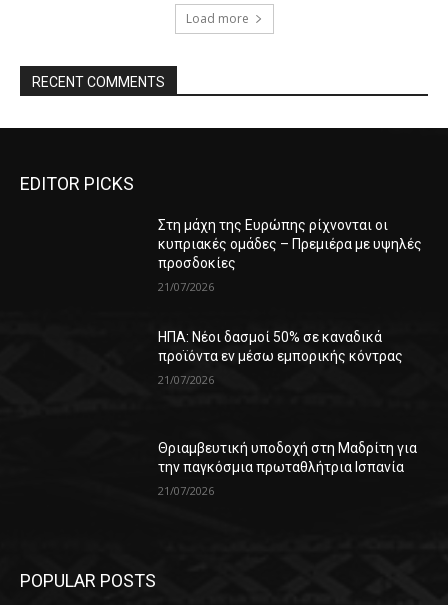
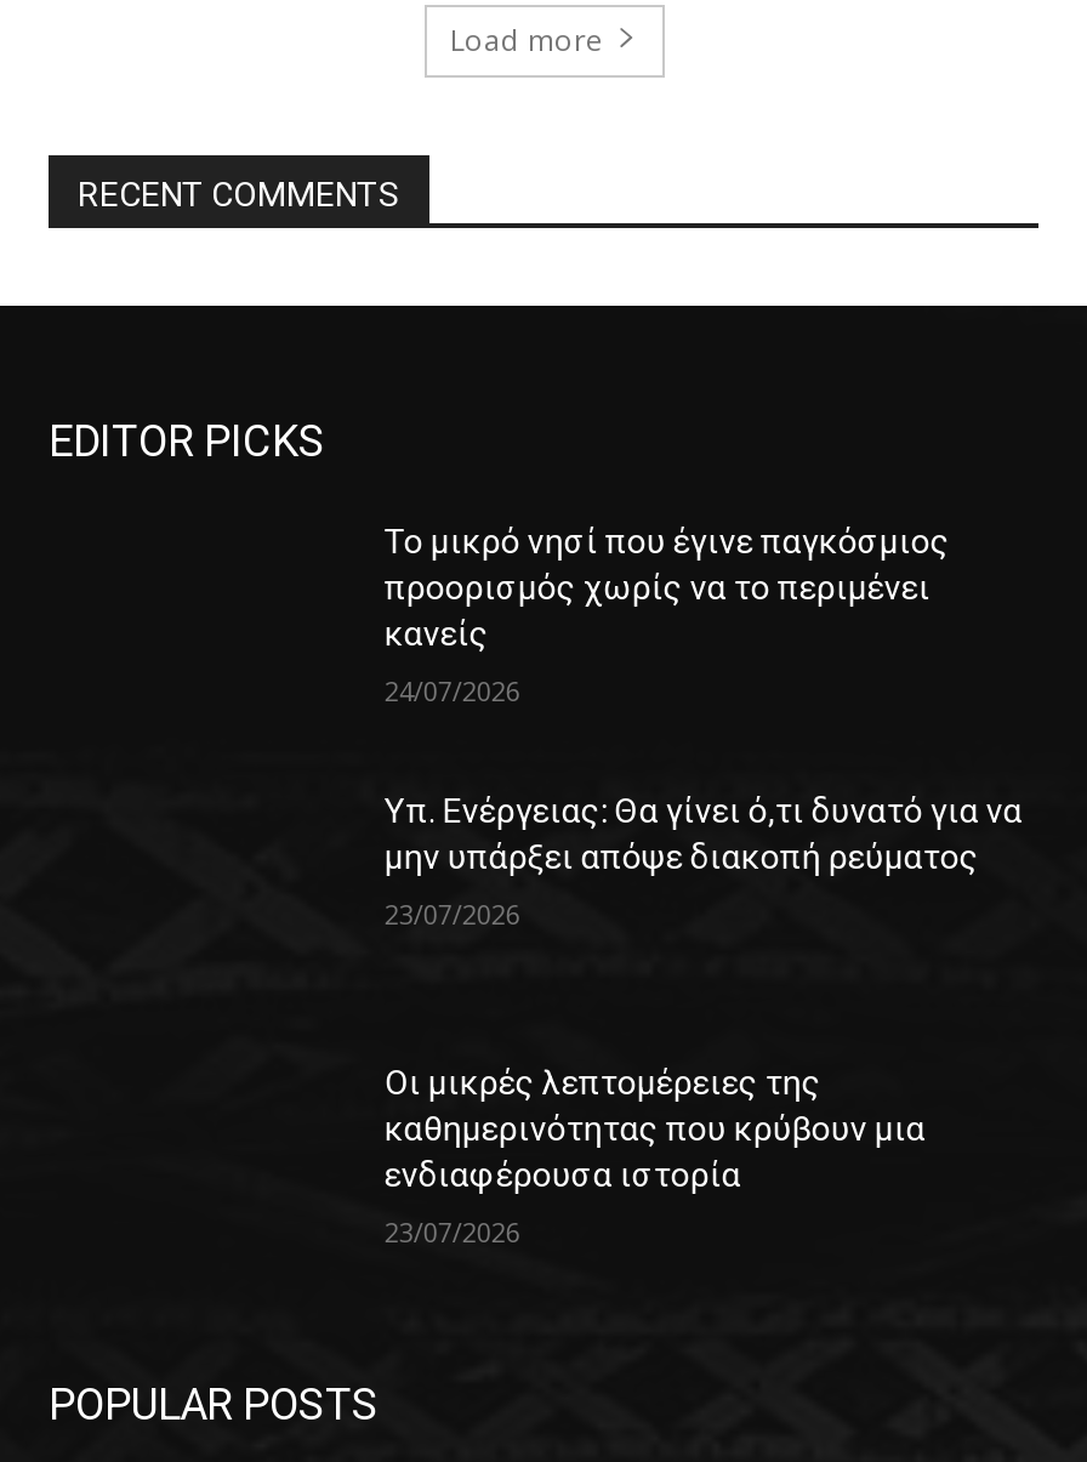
- Στη μάχη της Ευρώπης ρίχνονται οι
- κυπριακές ομάδες – Πρεμιέρα με υψηλές
- προσδοκίες
+ Το μικρό νησί που έγινε παγκόσμιος
+ προορισμός χωρίς να το περιμένει
+ κανείς

- 21/07/2026
+ 24/07/2026

- ΗΠΑ: Νέοι δασμοί 50% σε καναδικά
- προϊόντα εν μέσω εμπορικής κόντρας
+ Υπ. Ενέργειας: Θα γίνει ό,τι δυνατό για να
+ μην υπάρξει απόψε διακοπή ρεύματος

- 21/07/2026
+ 23/07/2026

- Θριαμβευτική υποδοχή στη Μαδρίτη για
- την παγκόσμια πρωταθλήτρια Ισπανία
+ Οι μικρές λεπτομέρειες της
+ καθημερινότητας που κρύβουν μια
+ ενδιαφέρουσα ιστορία

- 21/07/2026
+ 23/07/2026
